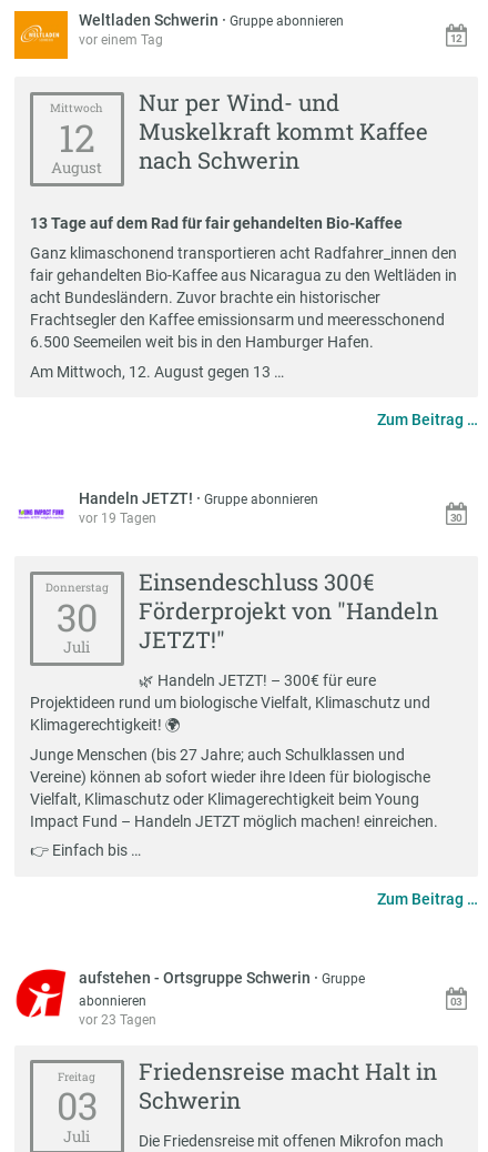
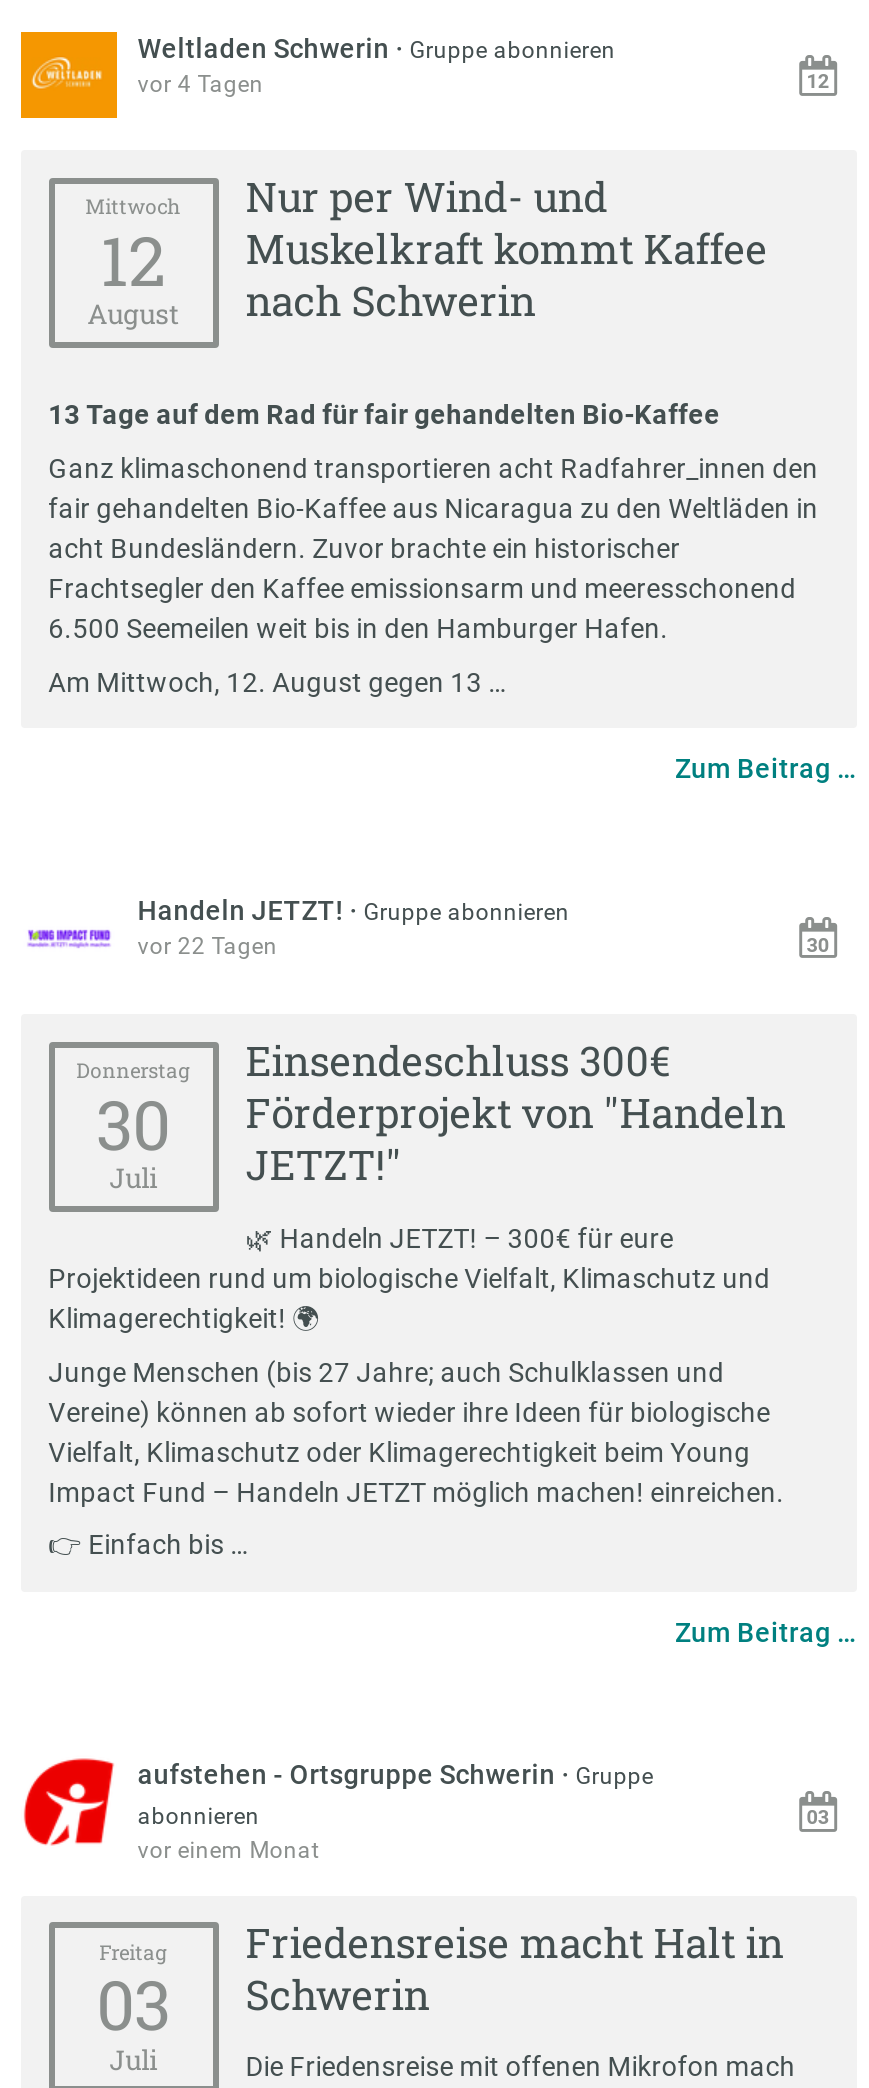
- vor einem Tag
+ vor 4 Tagen

- vor 19 Tagen
+ vor 22 Tagen

- vor 23 Tagen
+ vor einem Monat
